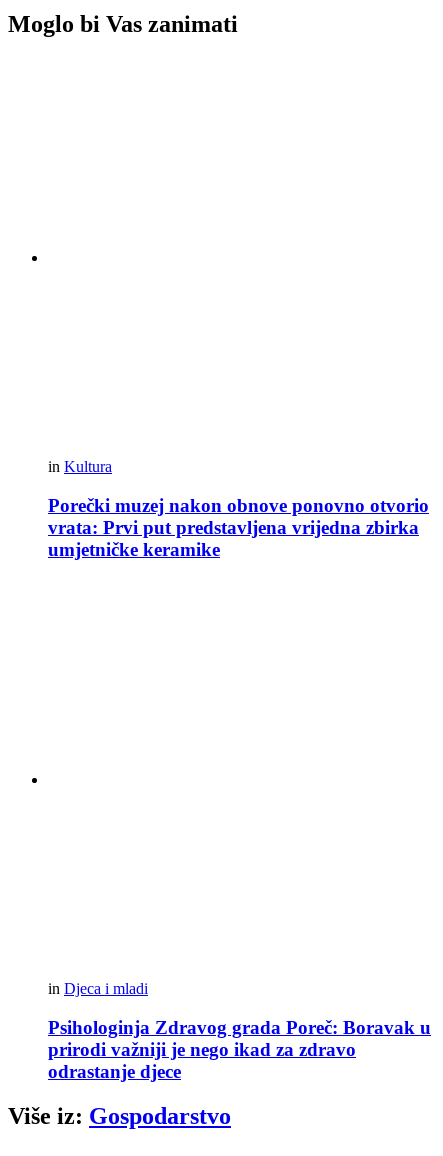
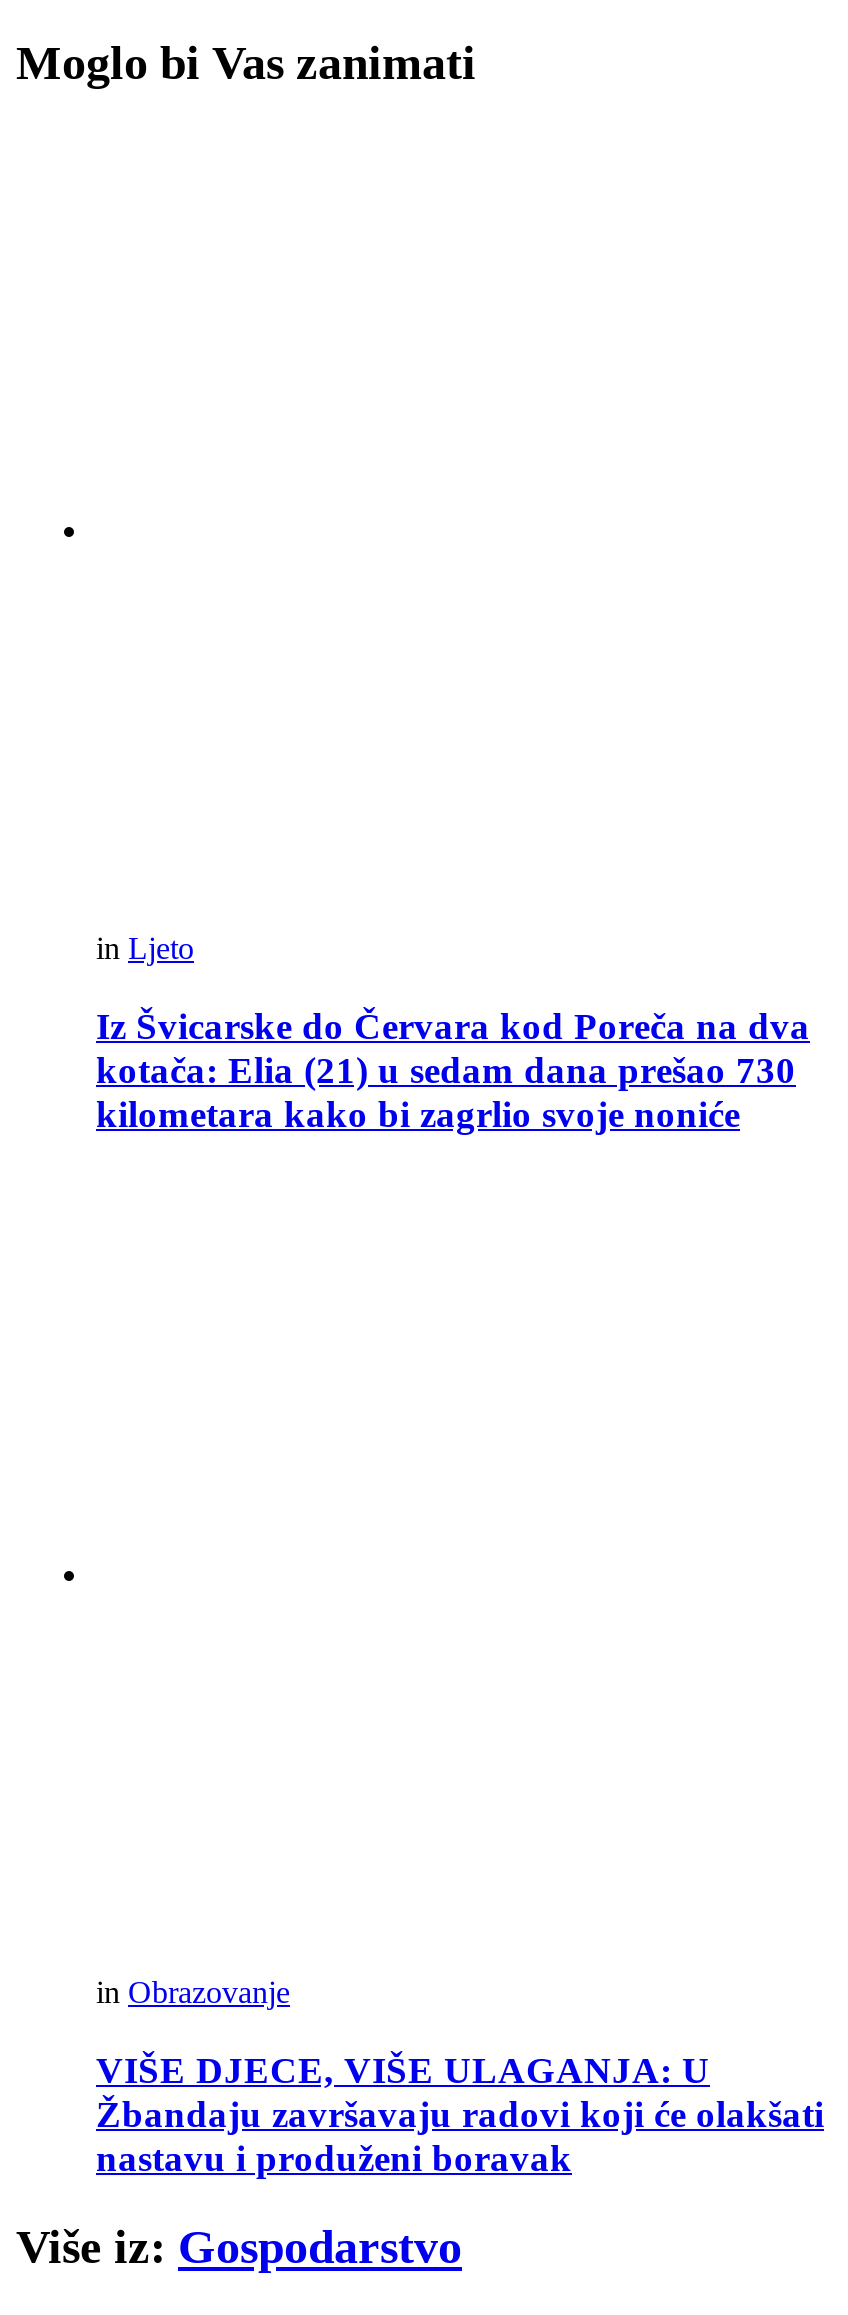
- in Kultura
+ in Ljeto

- Porečki muzej nakon obnove ponovno otvorio
- vrata: Prvi put predstavljena vrijedna zbirka
- umjetničke keramike
+ Iz Švicarske do Červara kod Poreča na dva
+ kotača: Elia (21) u sedam dana prešao 730
+ kilometara kako bi zagrlio svoje noniće

- in Djeca i mladi
+ in Obrazovanje

- Psihologinja Zdravog grada Poreč: Boravak u
- prirodi važniji je nego ikad za zdravo
- odrastanje djece
+ VIŠE DJECE, VIŠE ULAGANJA: U
+ Žbandaju završavaju radovi koji će olakšati
+ nastavu i produženi boravak
